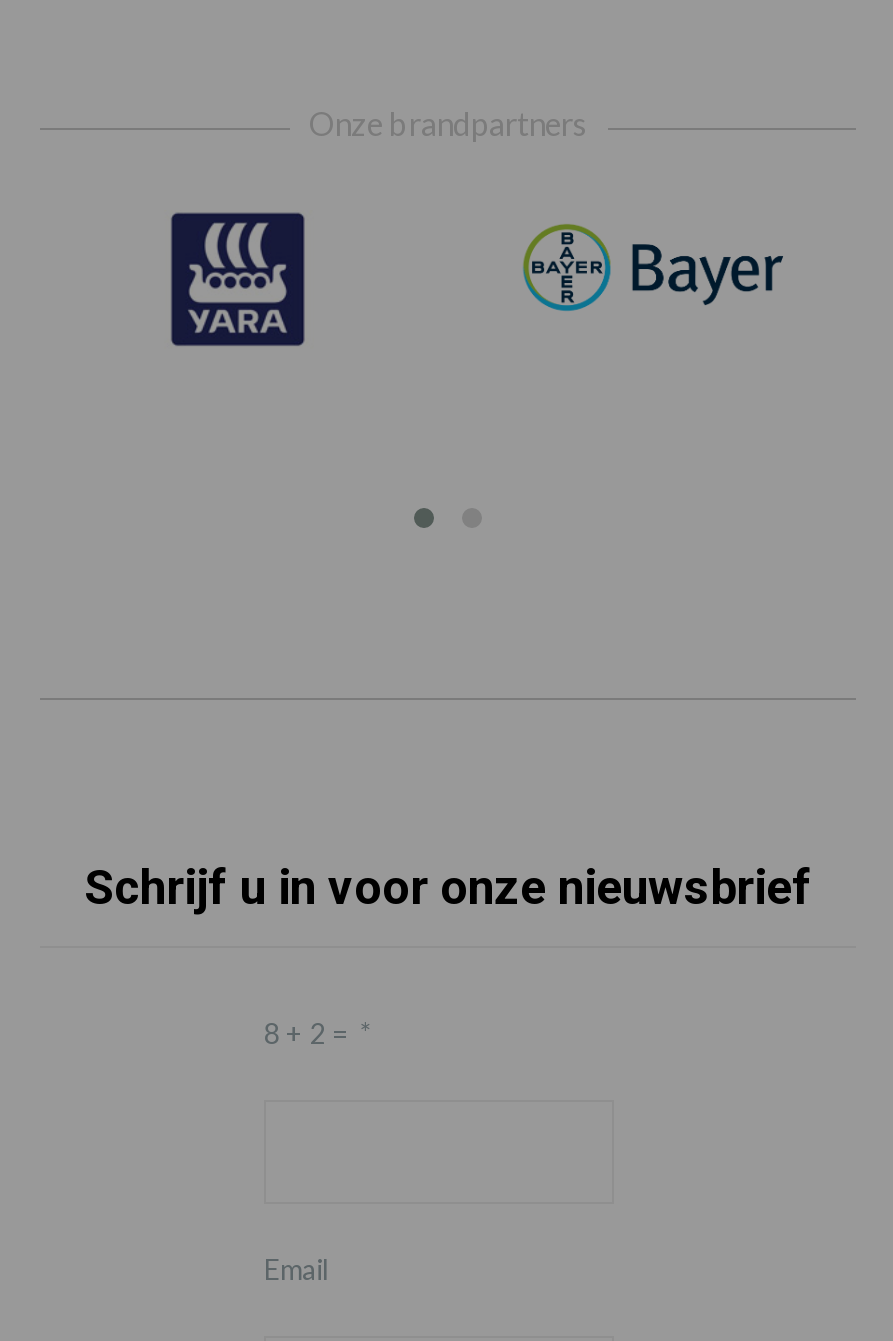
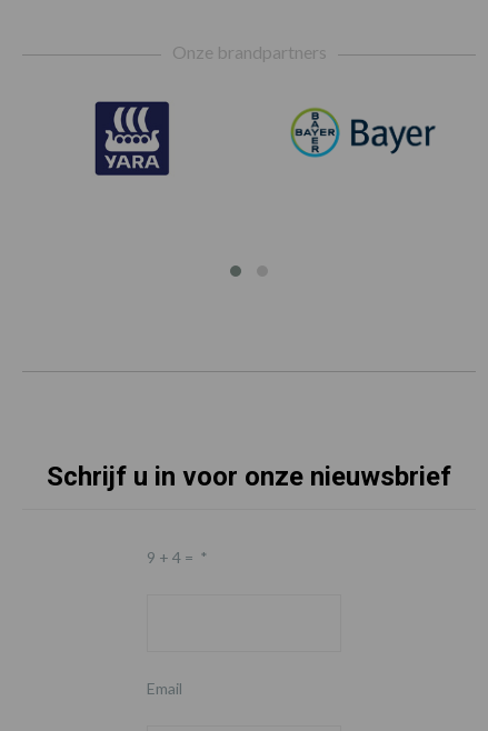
- 8 + 2 = *
+ 9 + 4 = *
